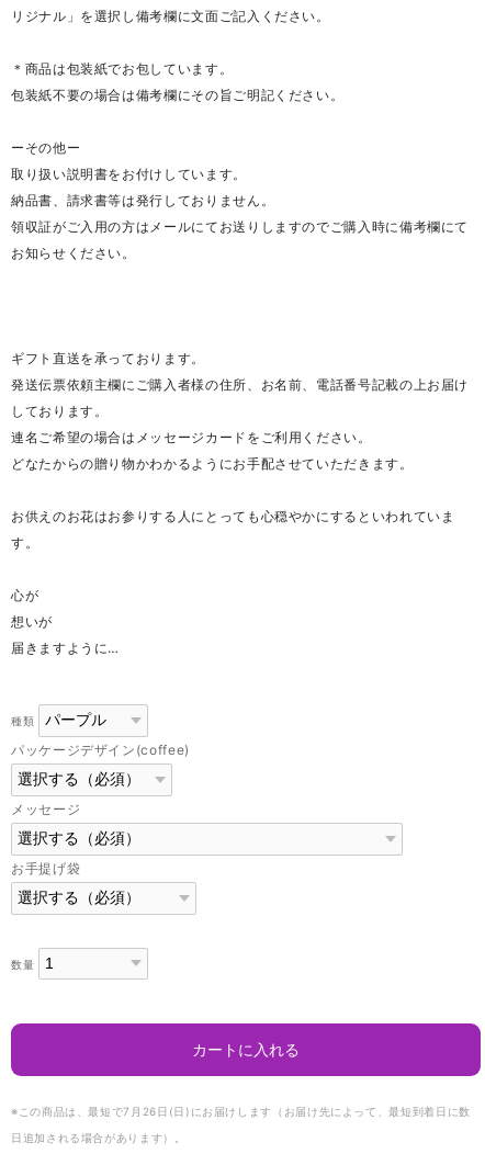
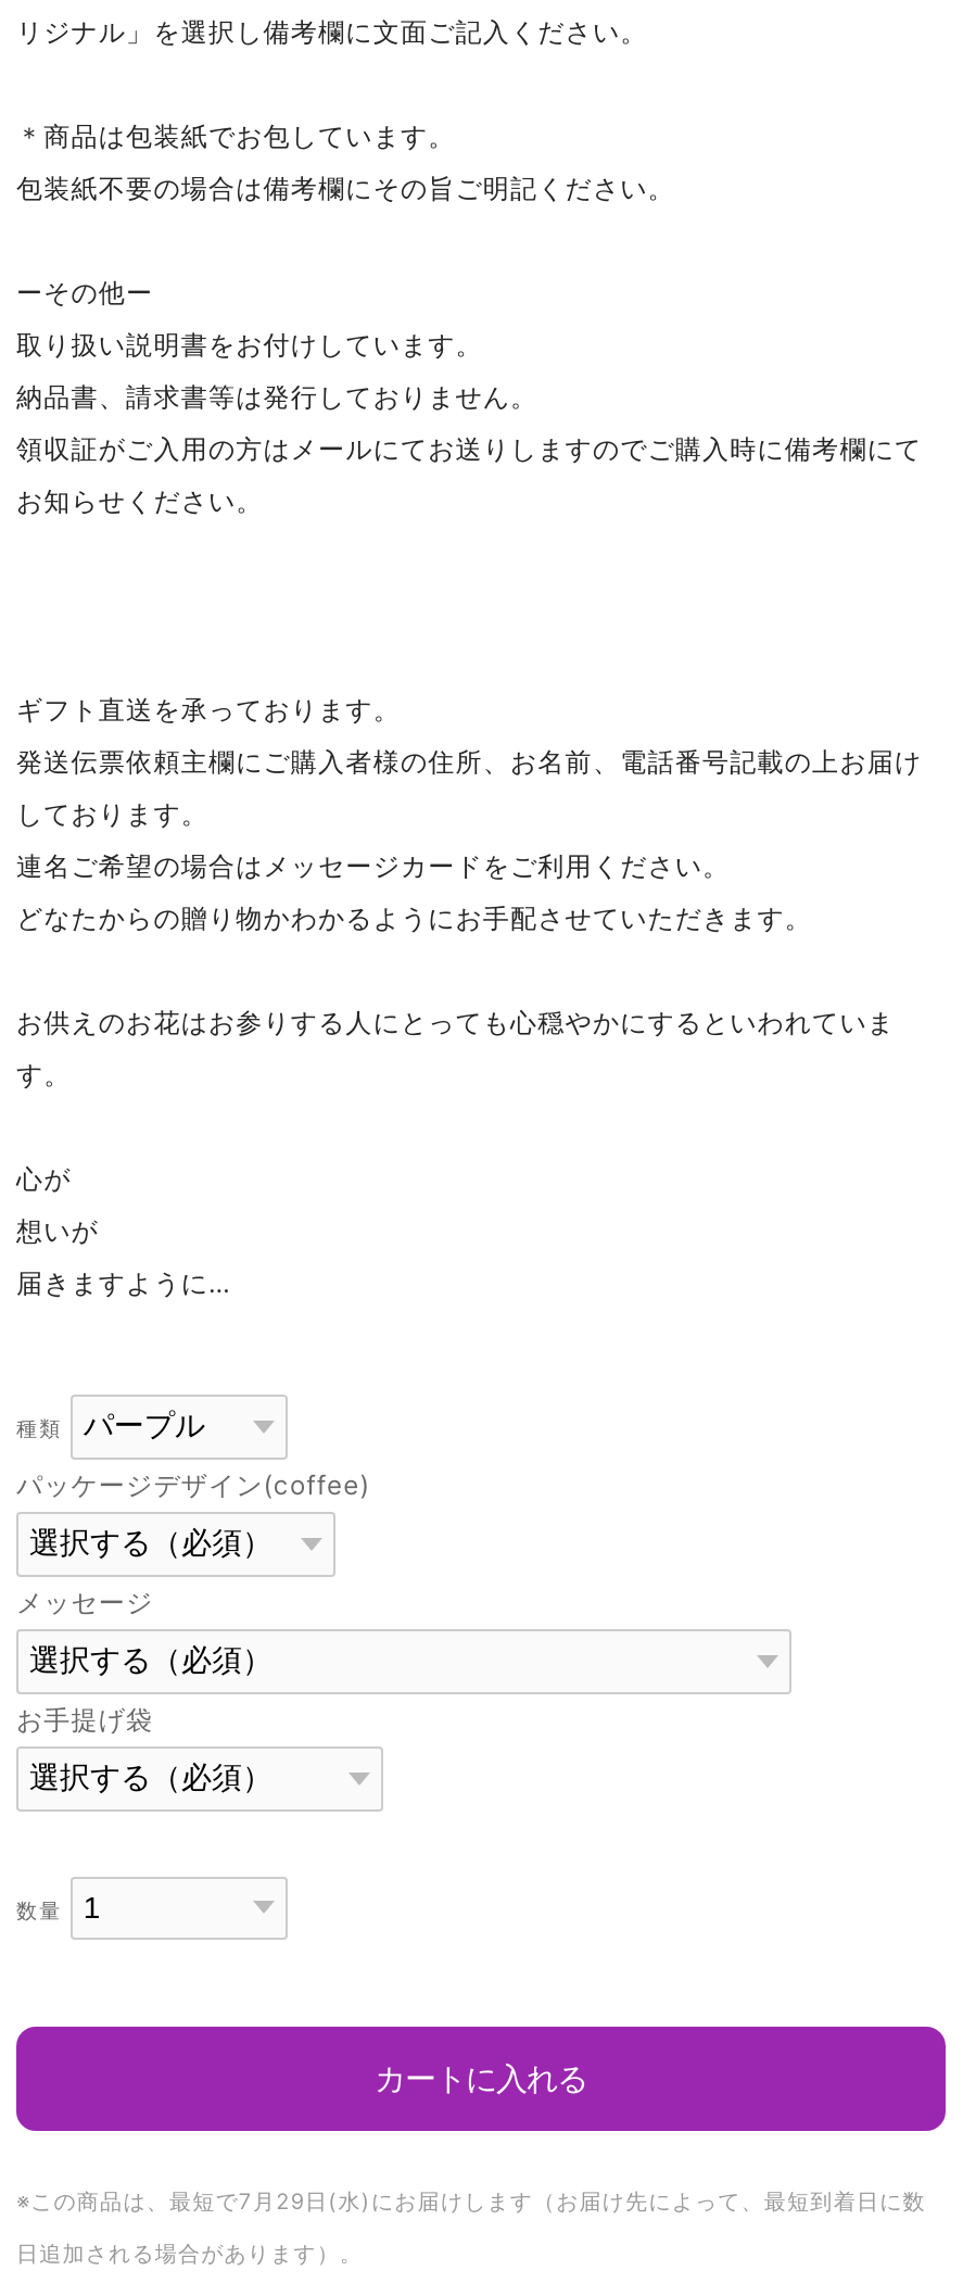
- ※この商品は、最短で7月26日(日)にお届けします（お届け先によって、最短到着日に数
+ ※この商品は、最短で7月29日(水)にお届けします（お届け先によって、最短到着日に数
